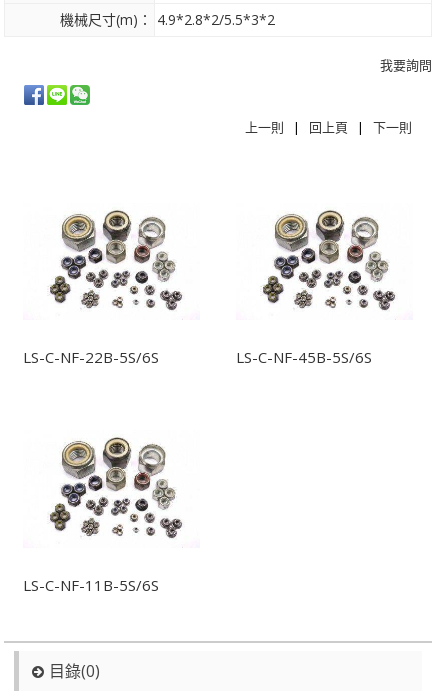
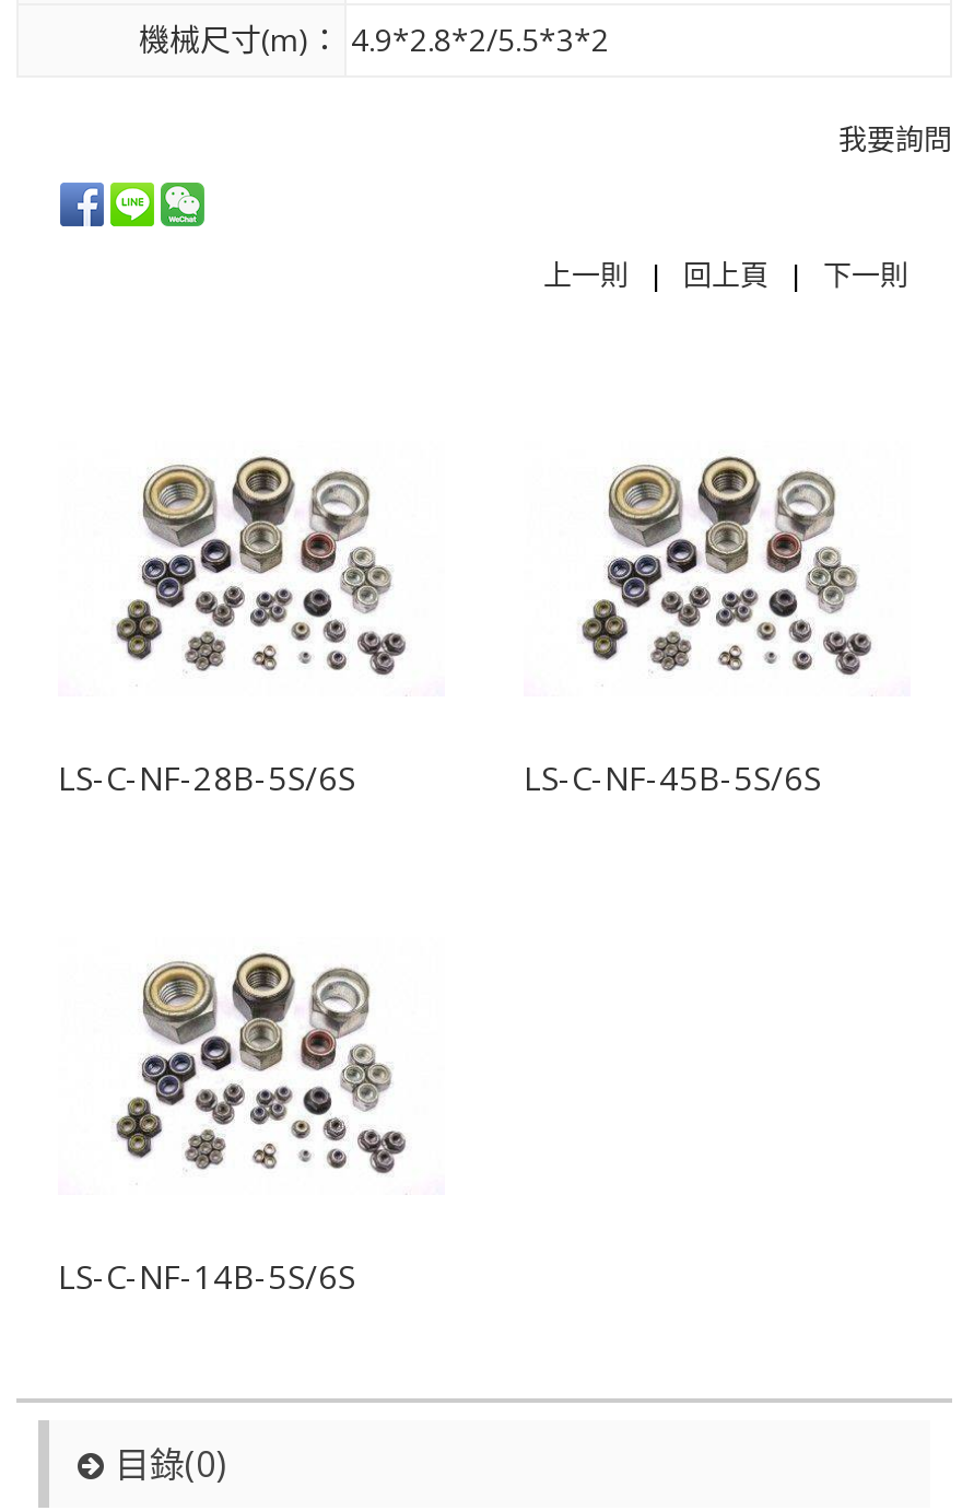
- LS-C-NF-22B-5S/6S
+ LS-C-NF-28B-5S/6S

- LS-C-NF-11B-5S/6S
+ LS-C-NF-14B-5S/6S
